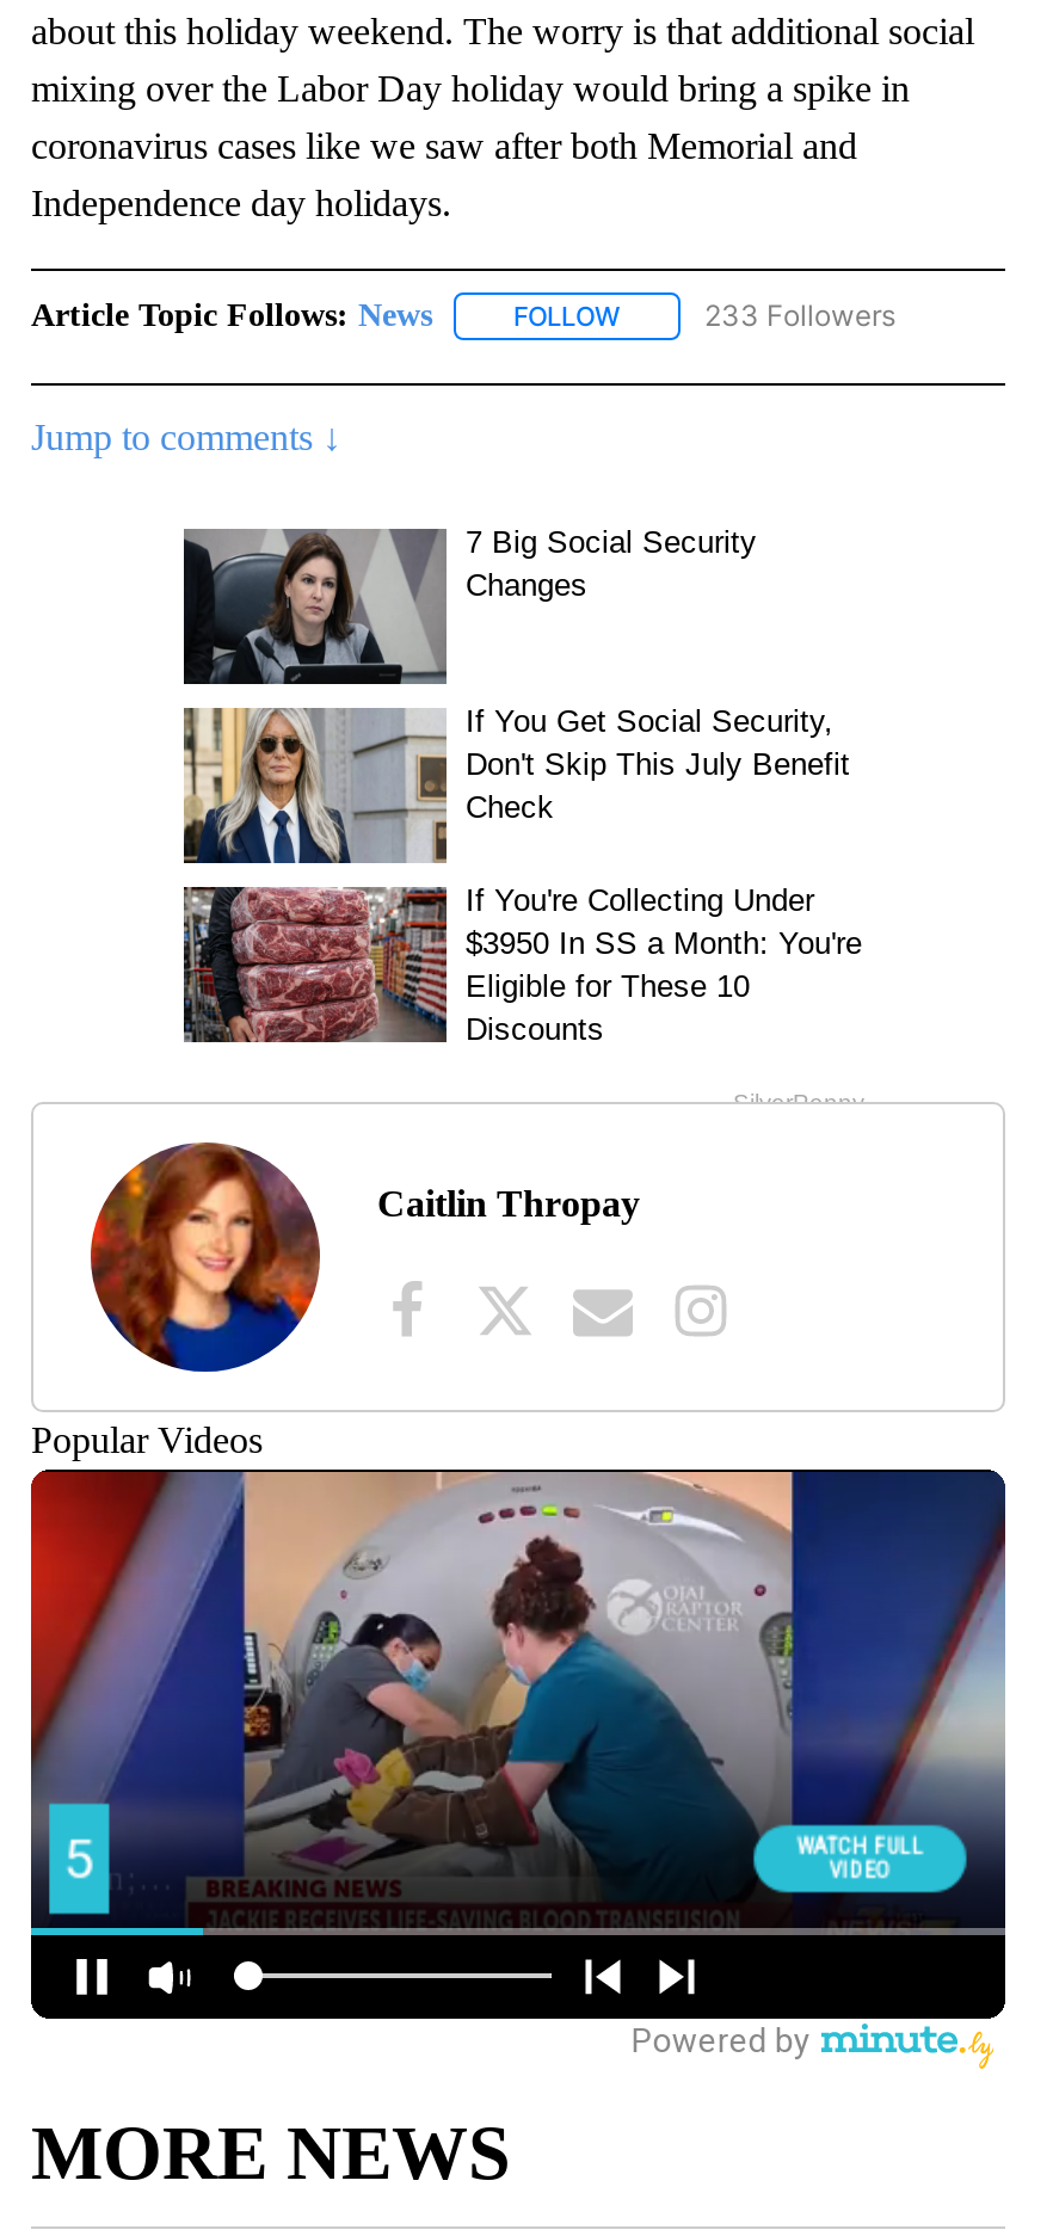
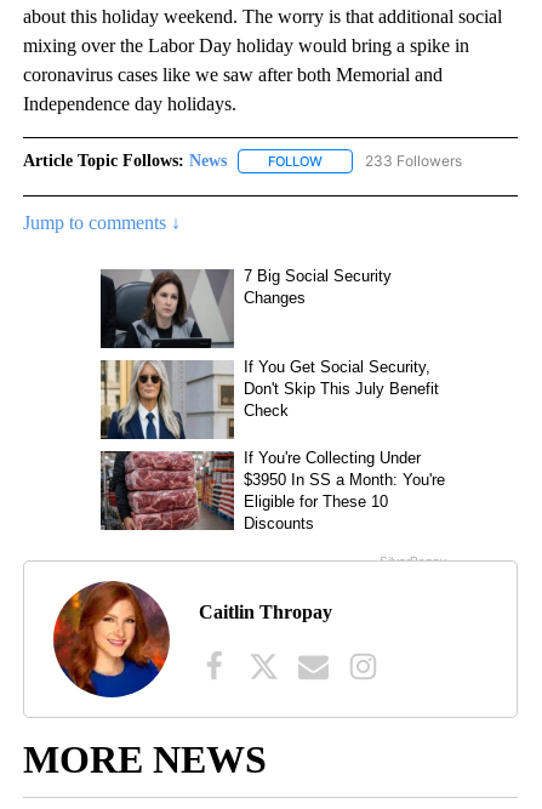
- Popular Videos

- [image]
